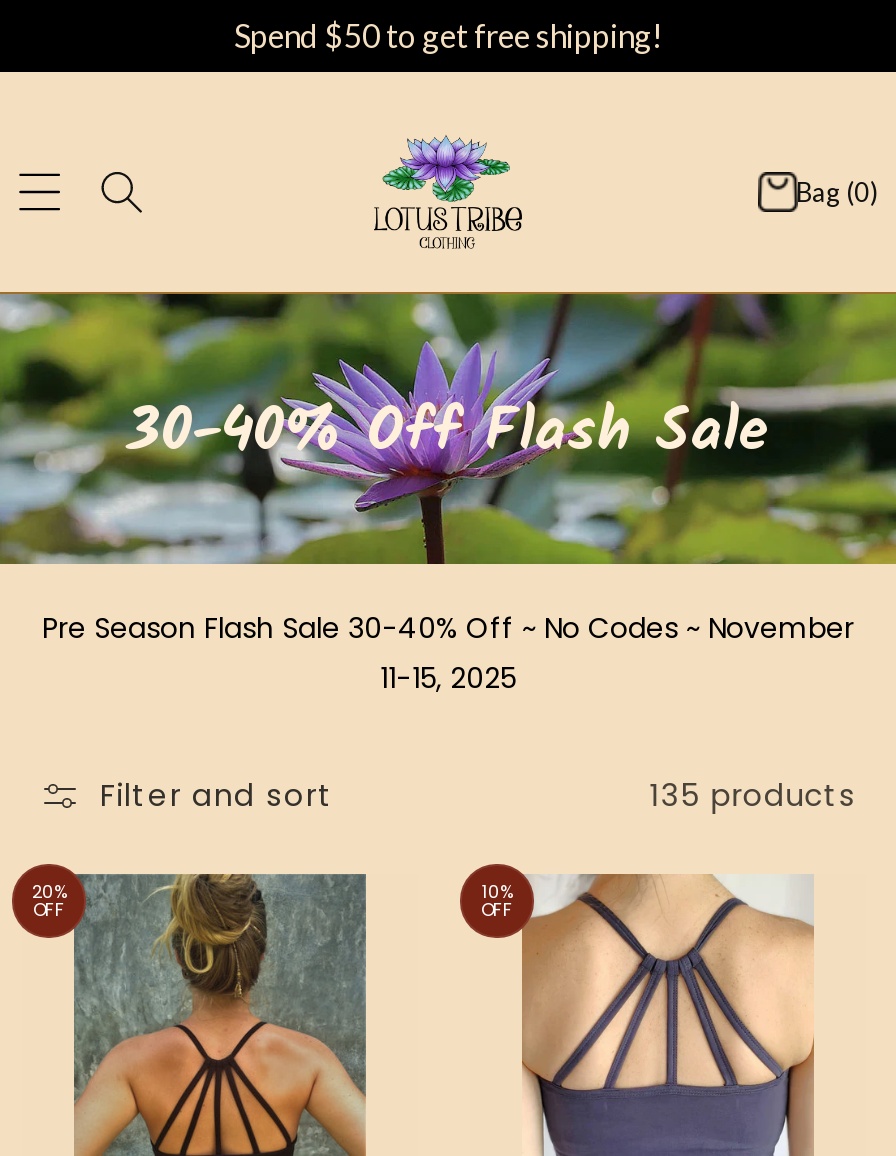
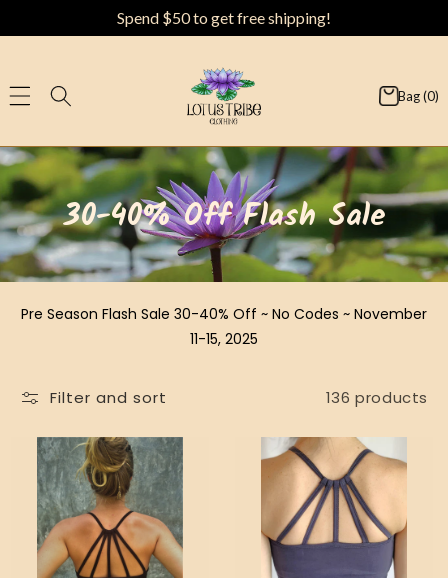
- 135 products
- 20%
- OFF
+ 136 products

- 10%
- OFF
